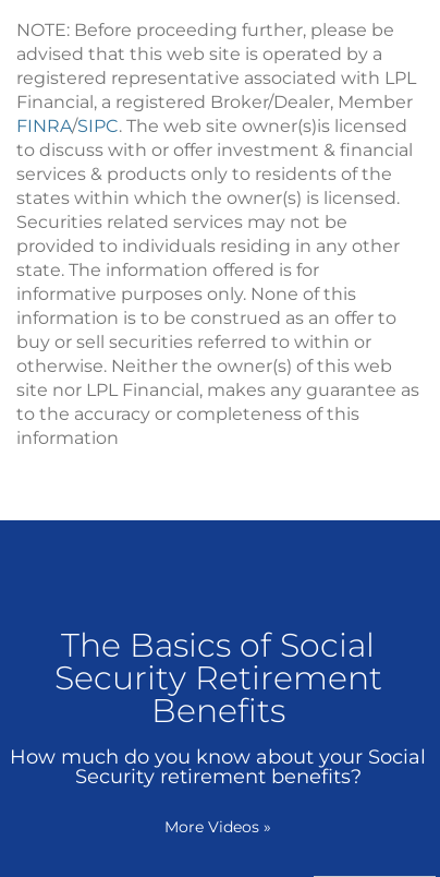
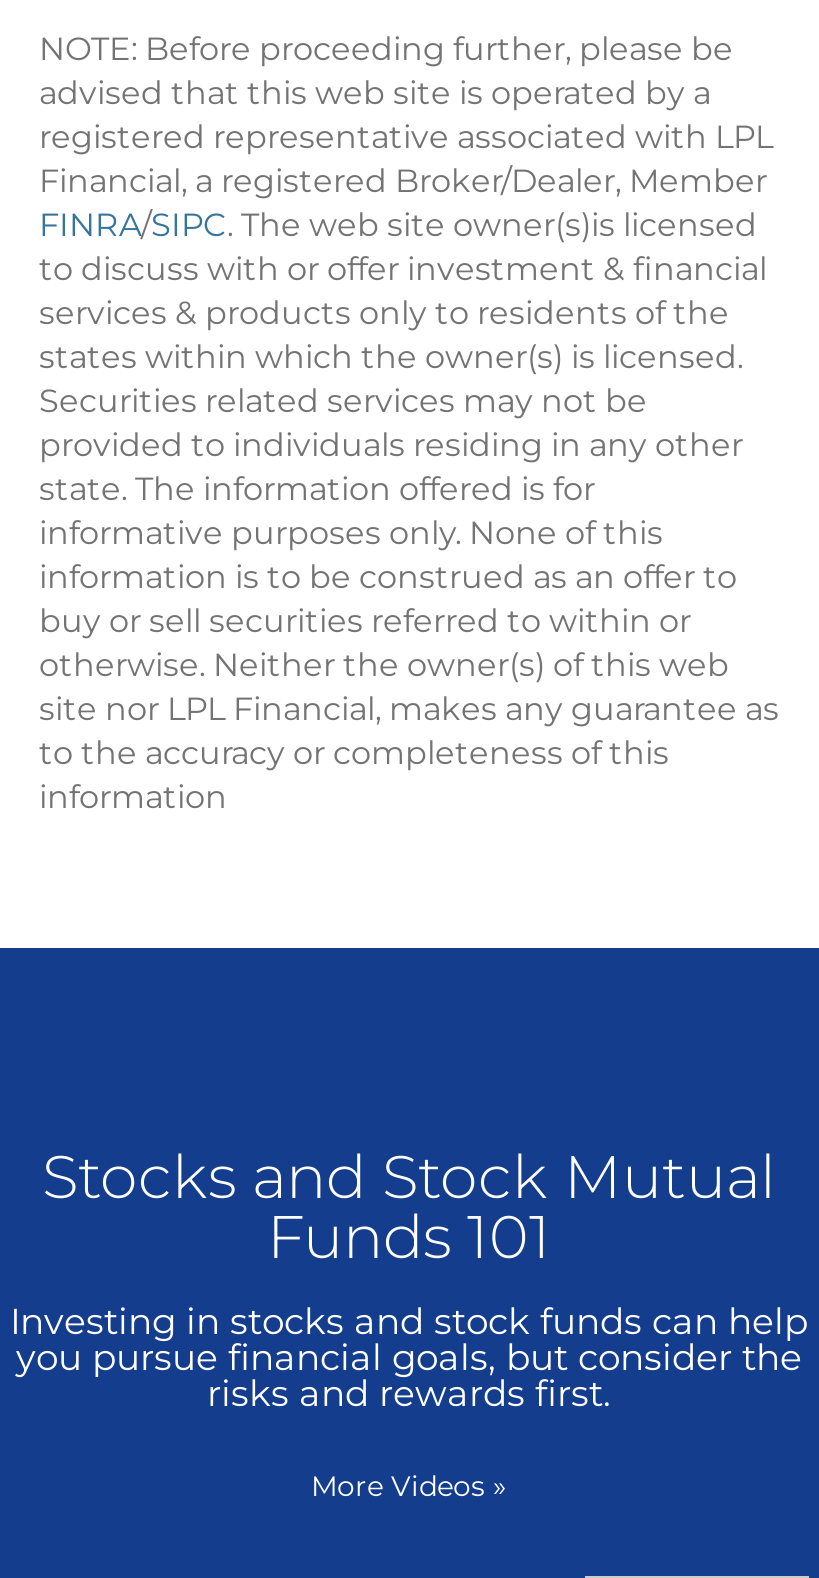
- The Basics of Social
- Security Retirement
- Benefits
- How much do you know about your Social
- Security retirement benefits?
+ Stocks and Stock Mutual
+ Funds 101
+ Investing in stocks and stock funds can help
+ you pursue financial goals, but consider the
+ risks and rewards first.
